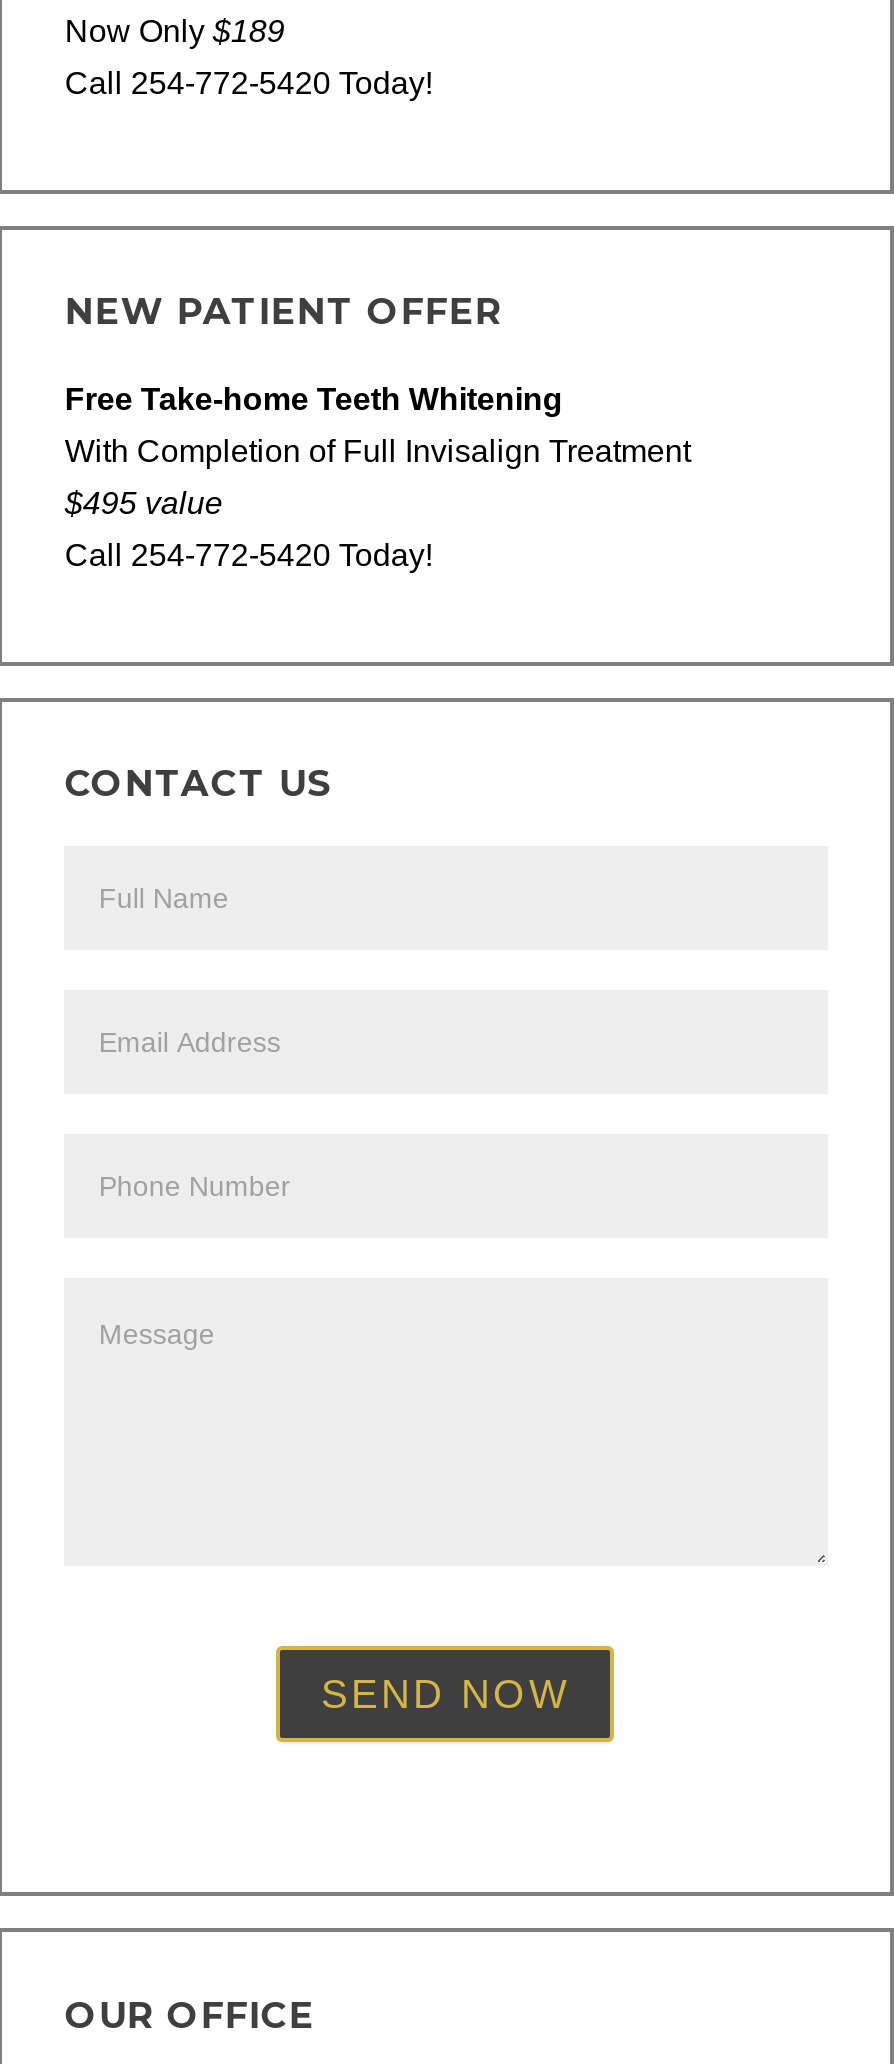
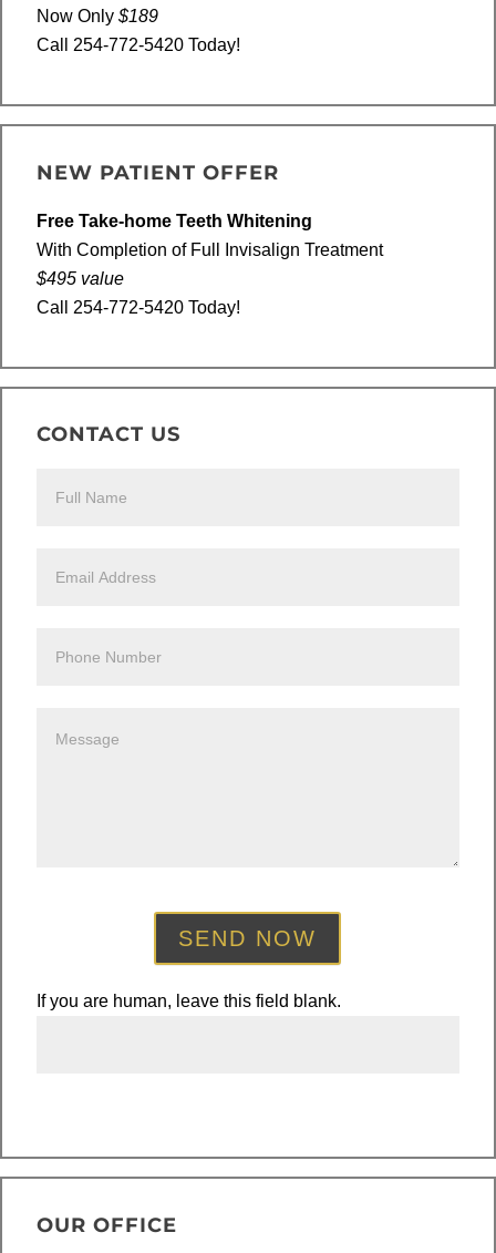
+ If you are human, leave this field blank.
